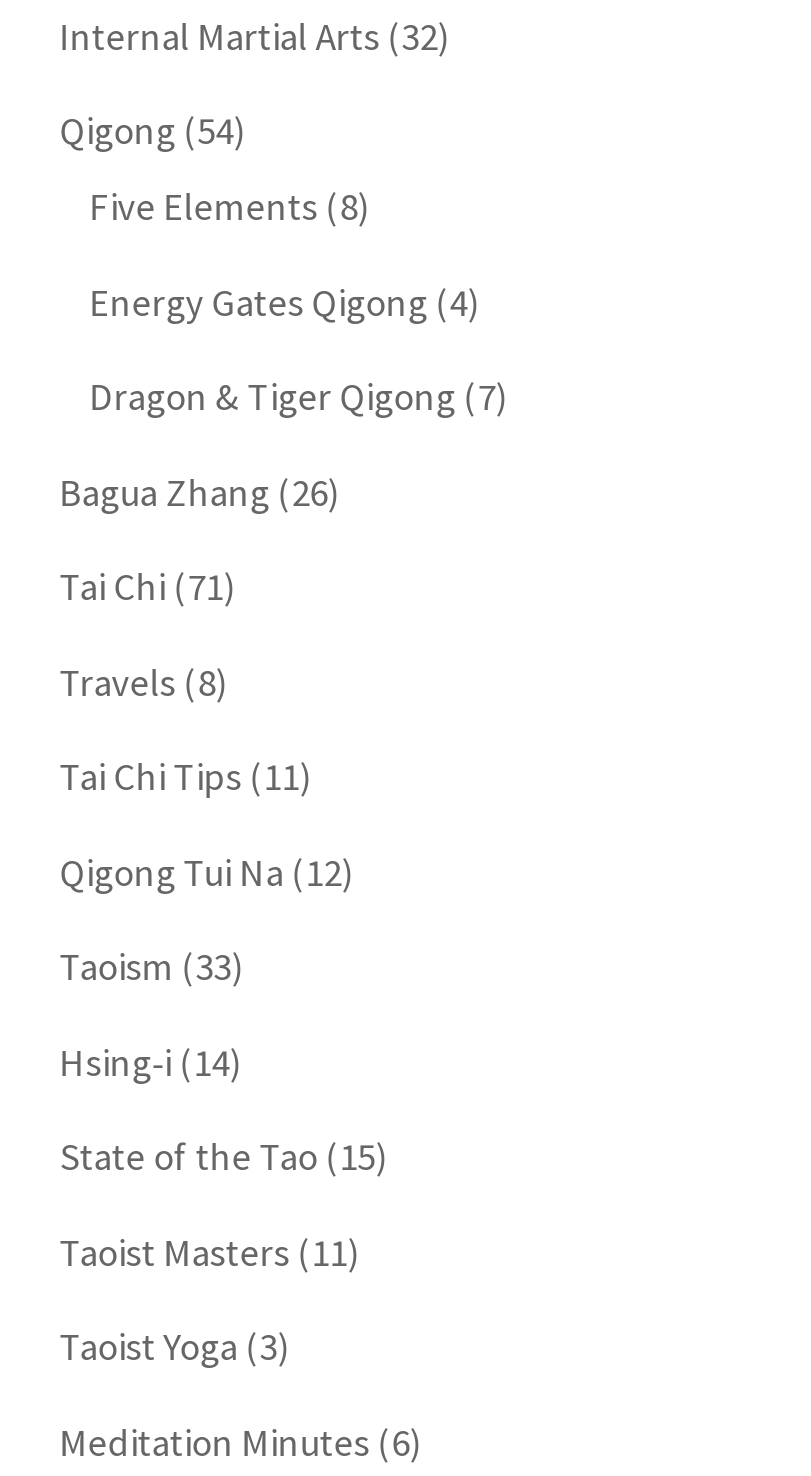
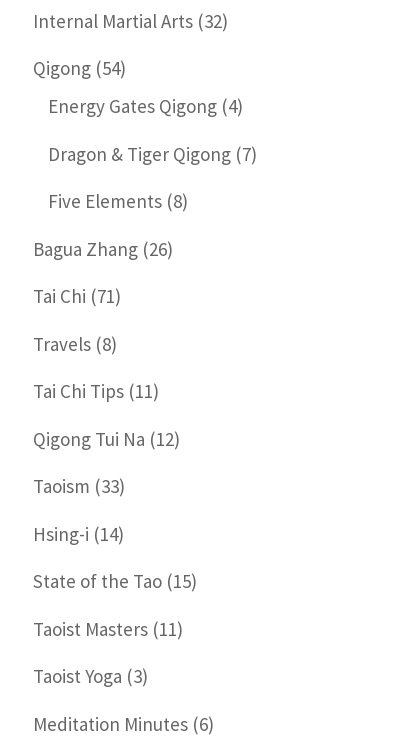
moved down: Five Elements (8)

moved up: Energy Gates Qigong (4) | Dragon & Tiger Qigong (7)
